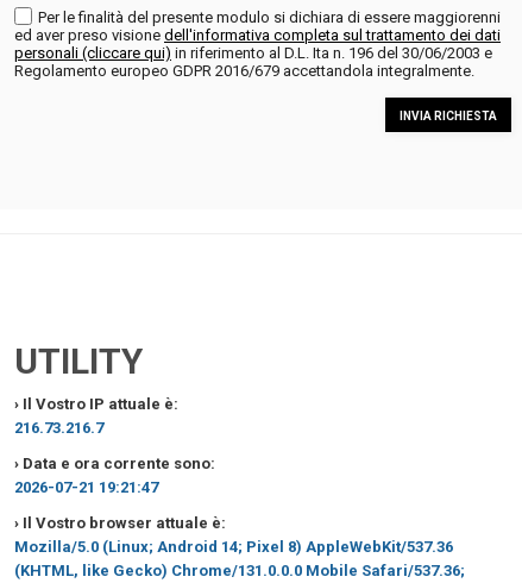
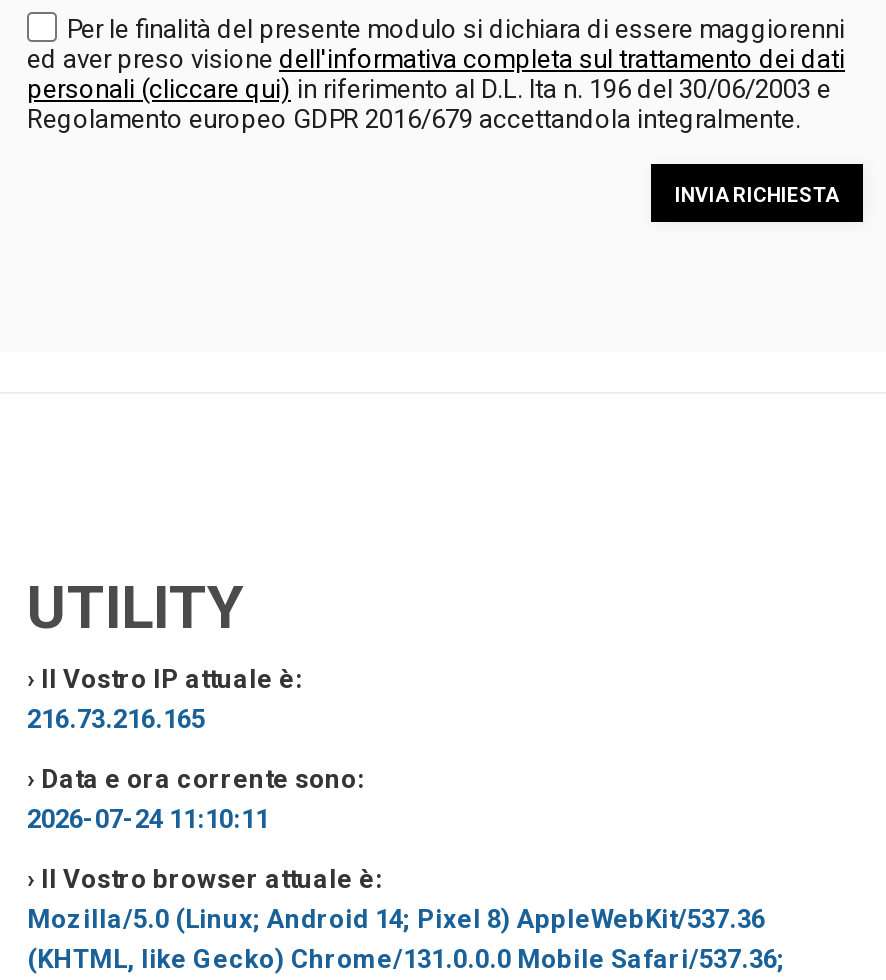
- 216.73.216.7
+ 216.73.216.165

- 2026-07-21 19:21:47
+ 2026-07-24 11:10:11
